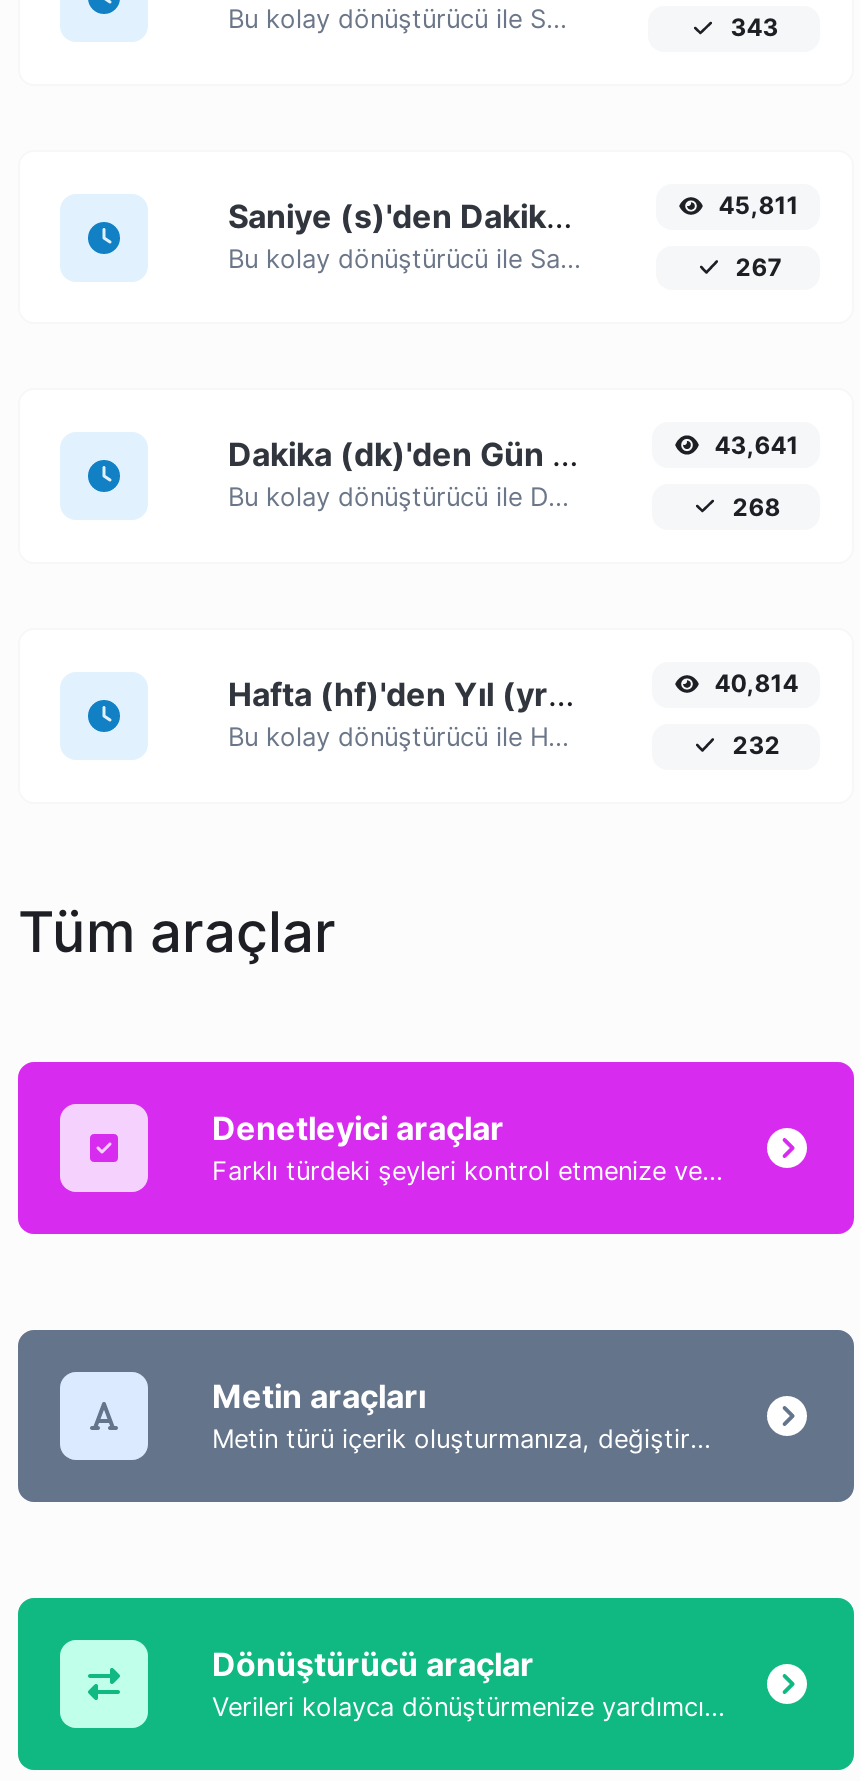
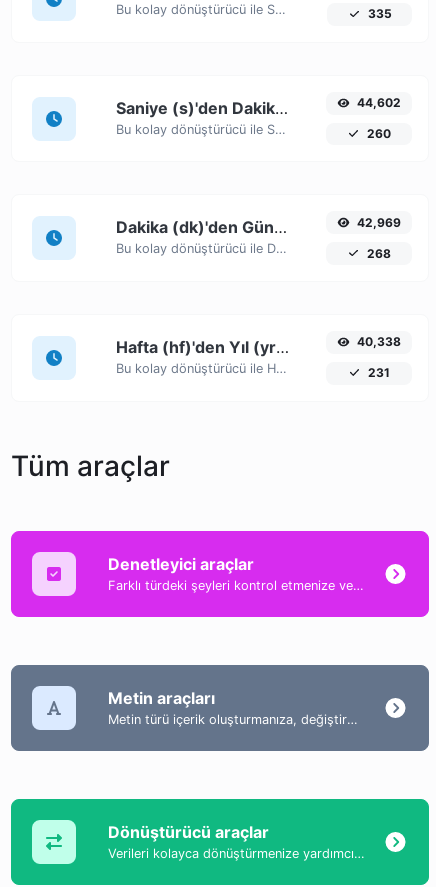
- 343
+ 335

- 45,811
+ 44,602

- 267
+ 260

- 43,641
+ 42,969

- 40,814
+ 40,338

- 232
+ 231
